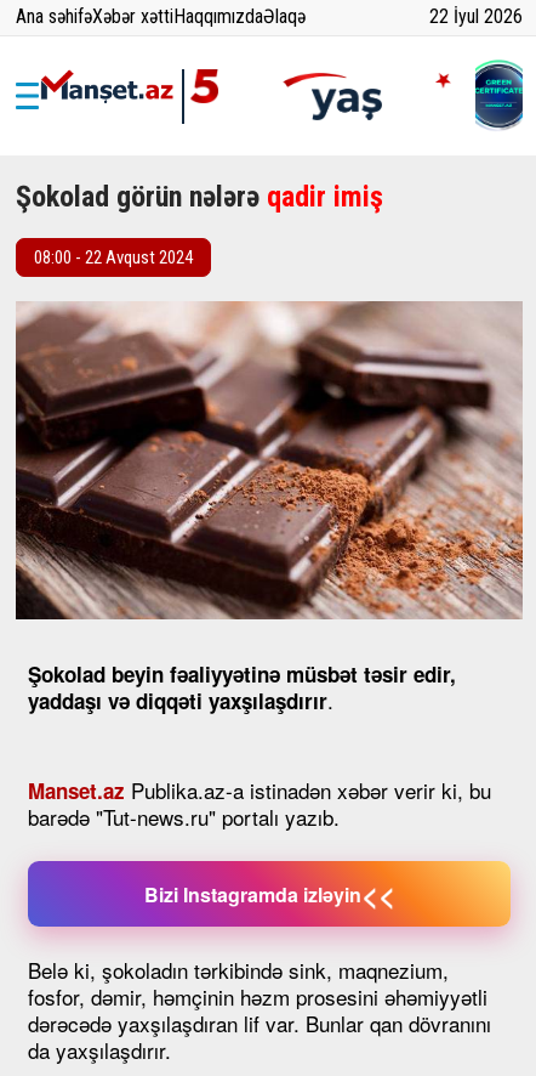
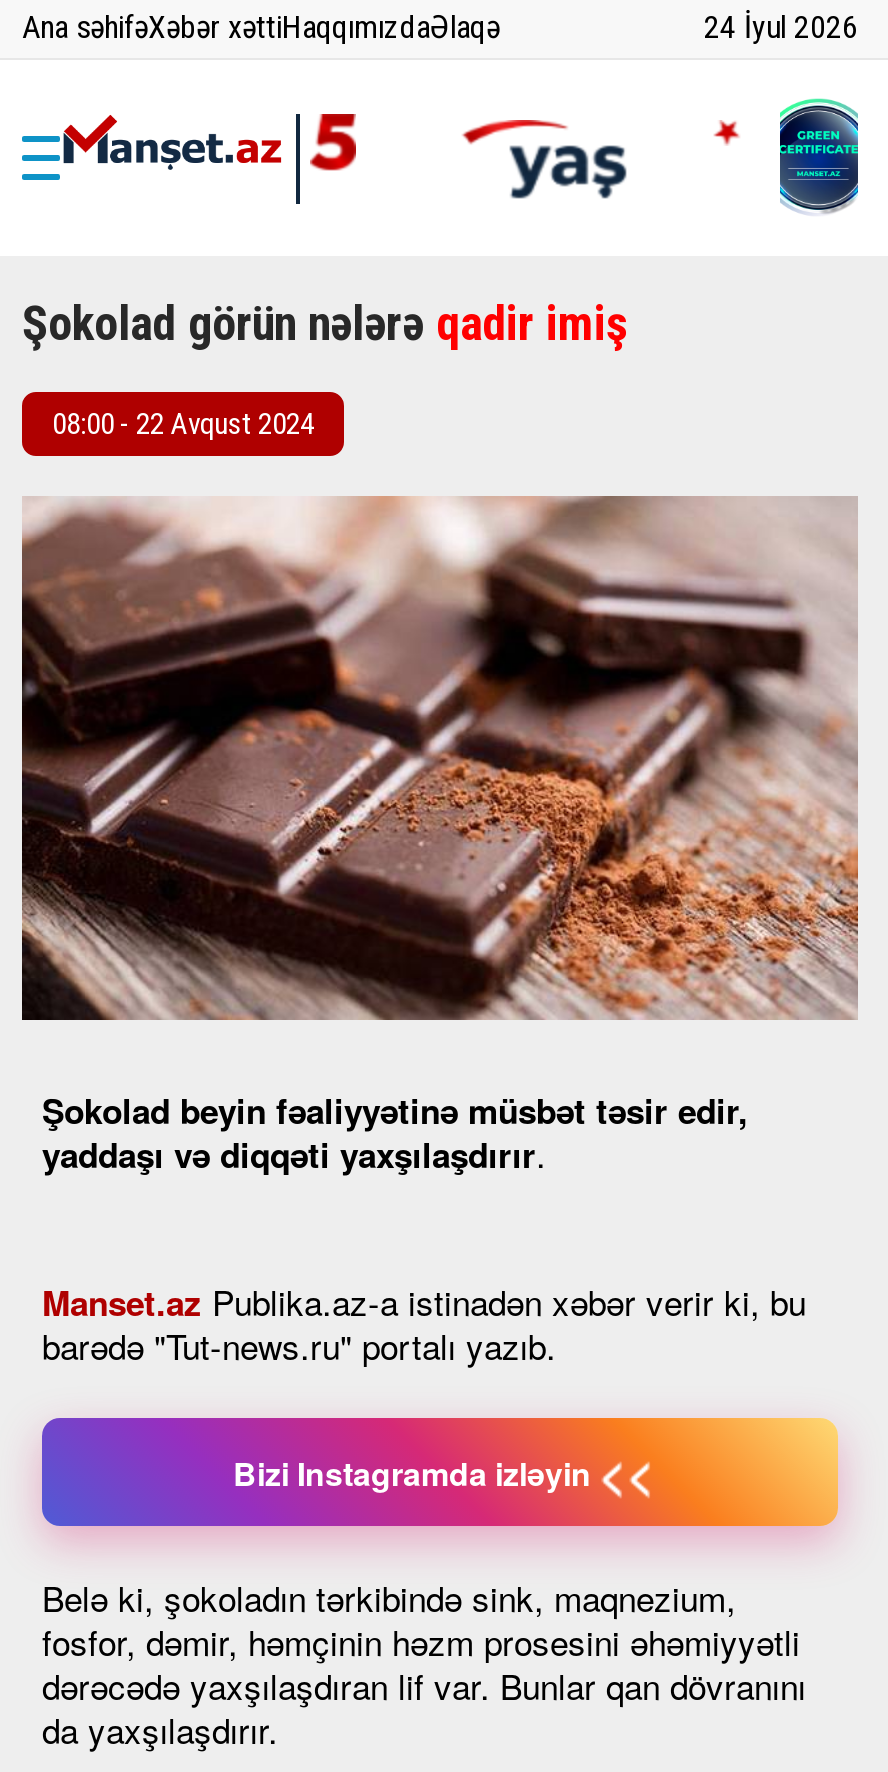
- 22 İyul 2026
+ 24 İyul 2026
